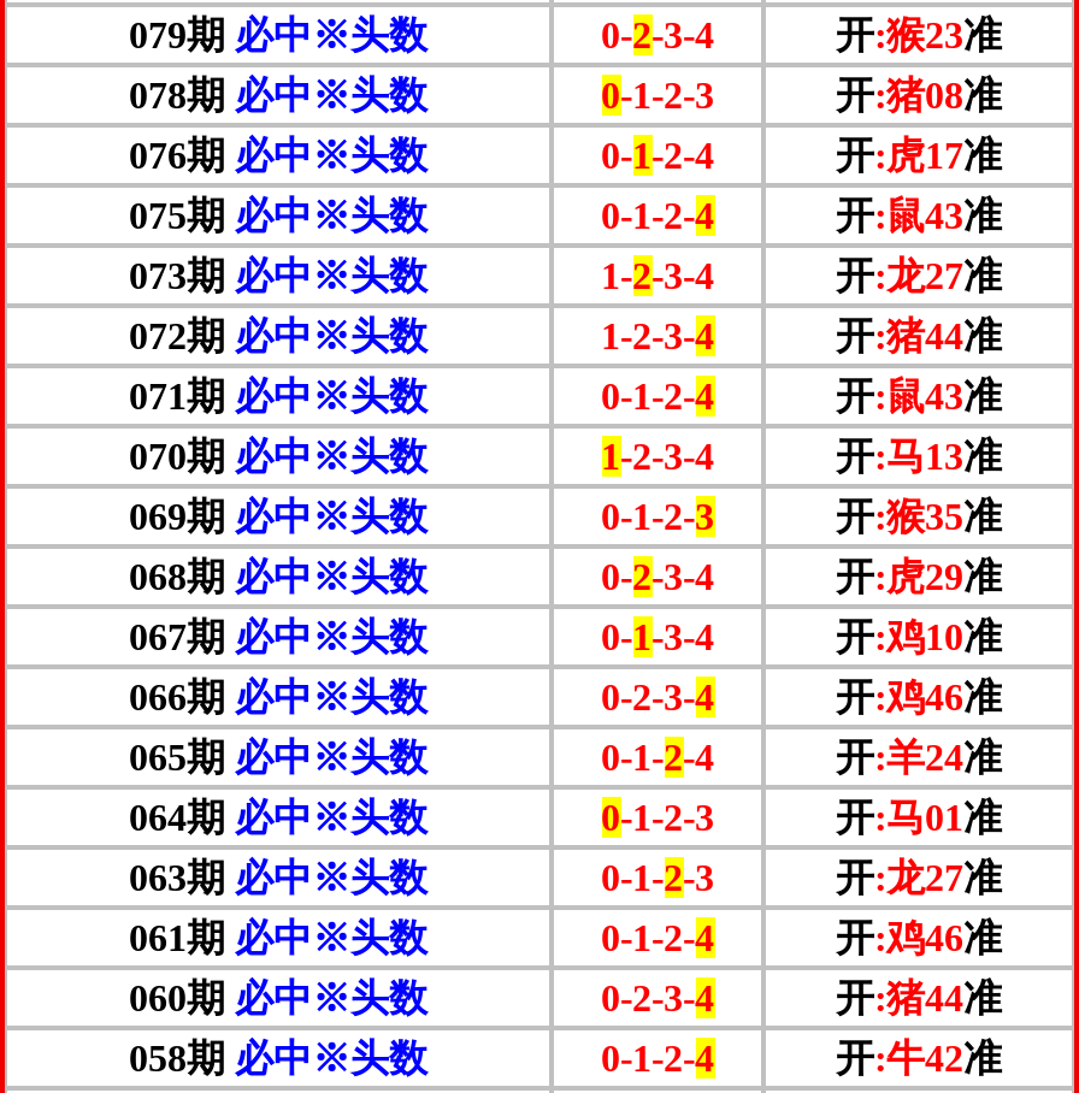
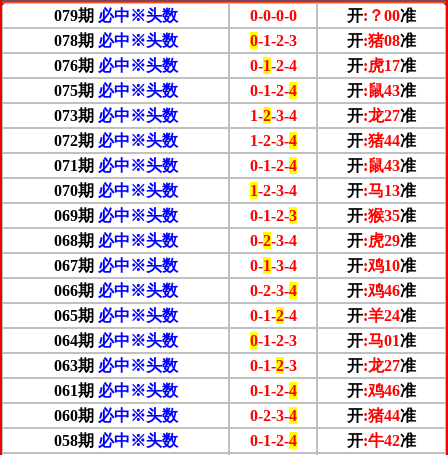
- 0-2-3-4
- 开:猴23准
+ 0-0-0-0
+ 开:？00准
